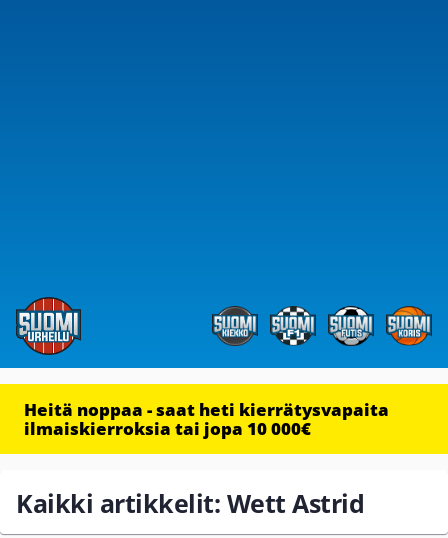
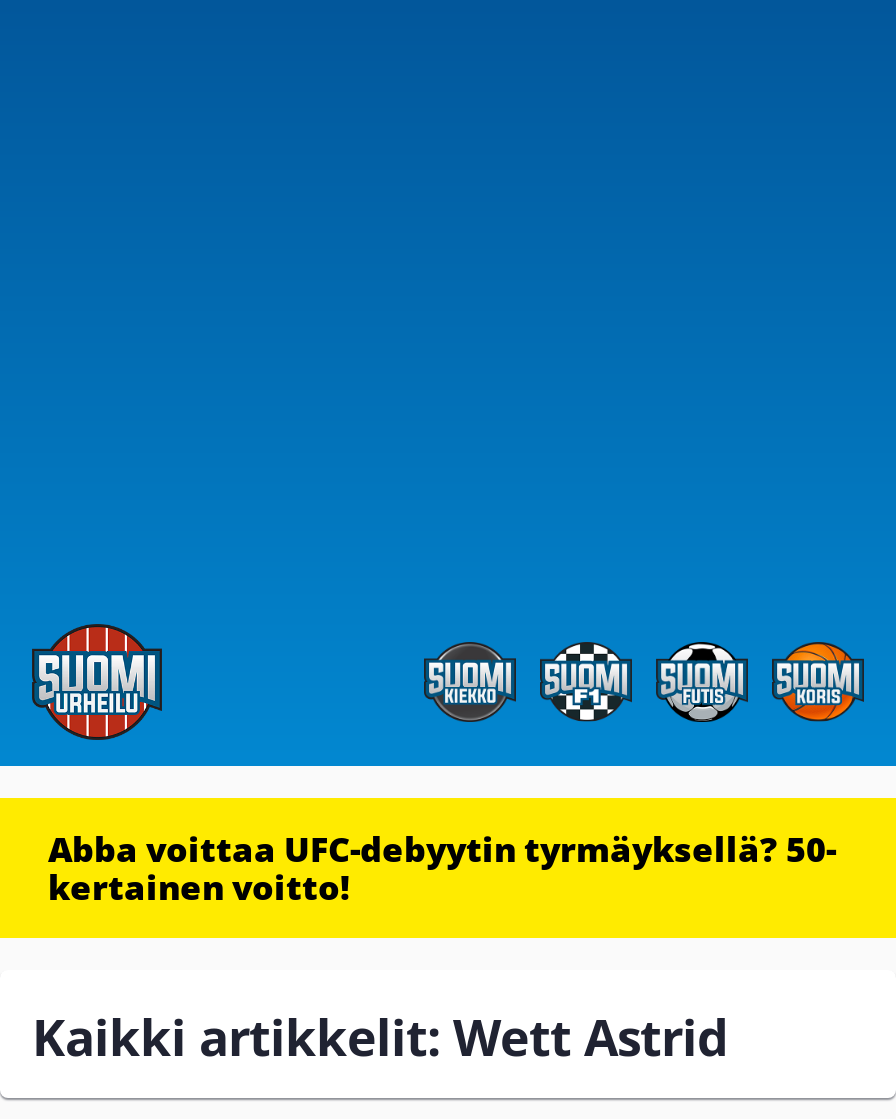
- Heitä noppaa - saat heti kierrätysvapaita
- ilmaiskierroksia tai jopa 10 000€
+ Abba voittaa UFC-debyytin tyrmäyksellä? 50-
+ kertainen voitto!
